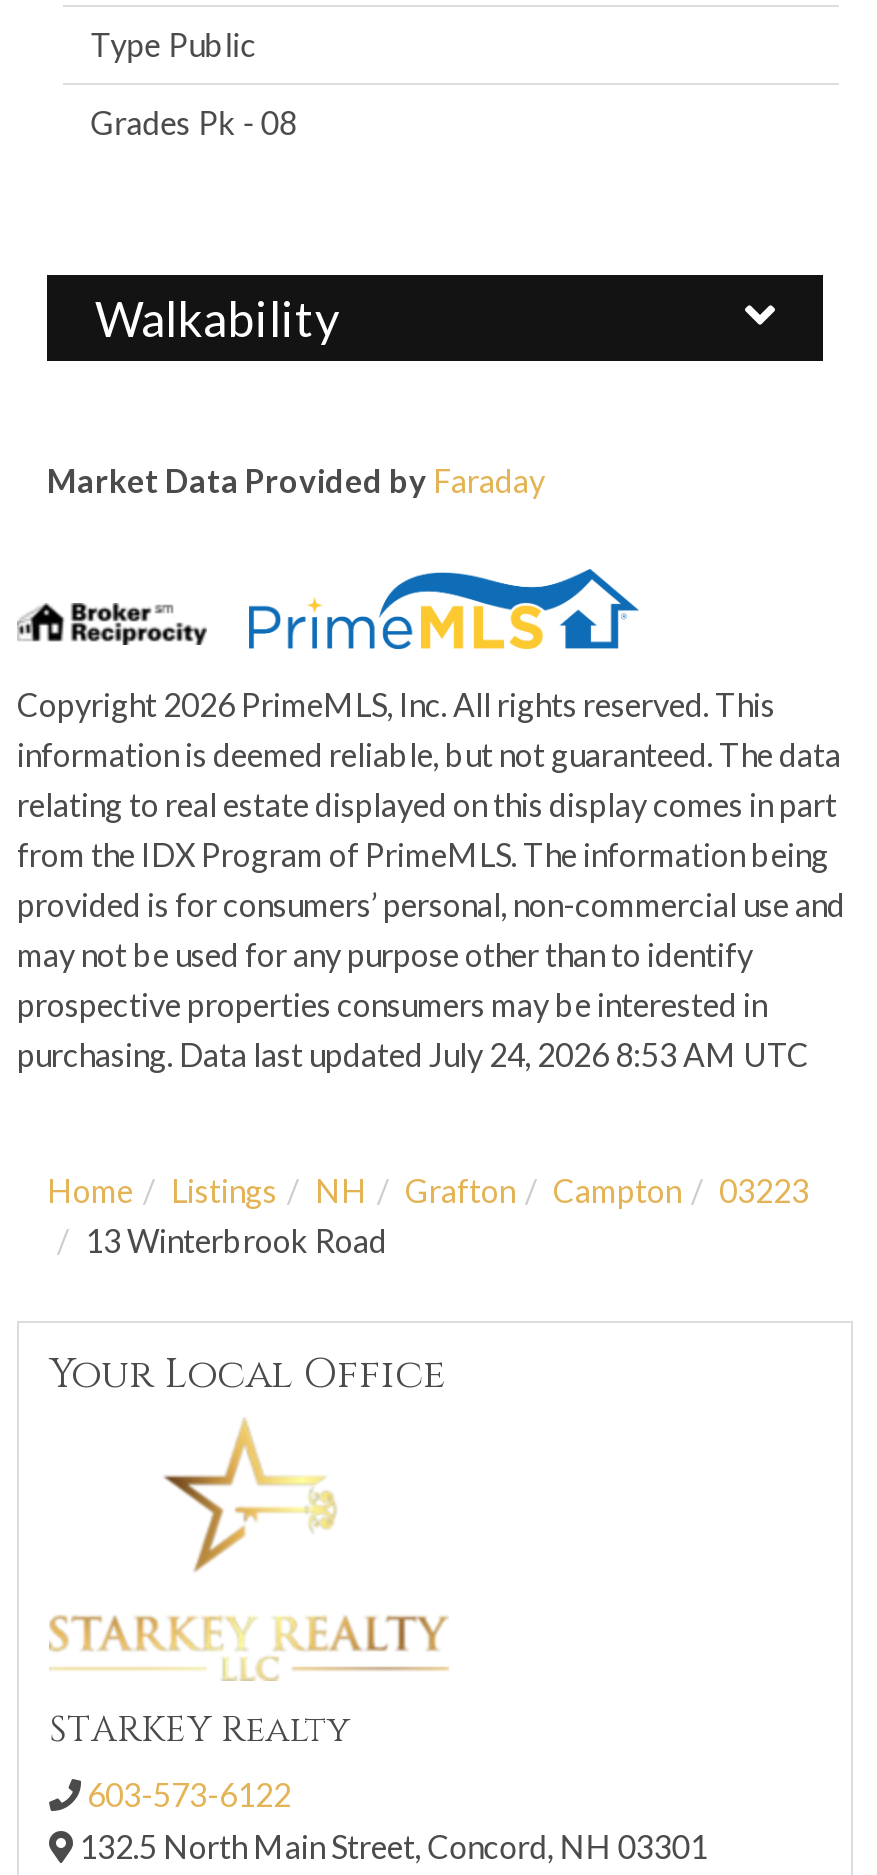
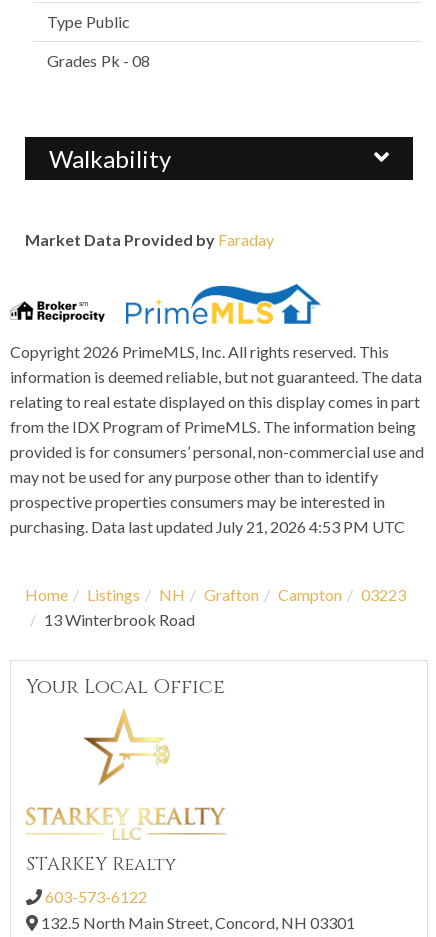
- purchasing. Data last updated July 24, 2026 8:53 AM UTC
+ purchasing. Data last updated July 21, 2026 4:53 PM UTC
